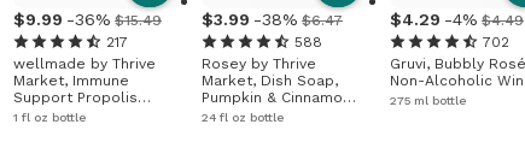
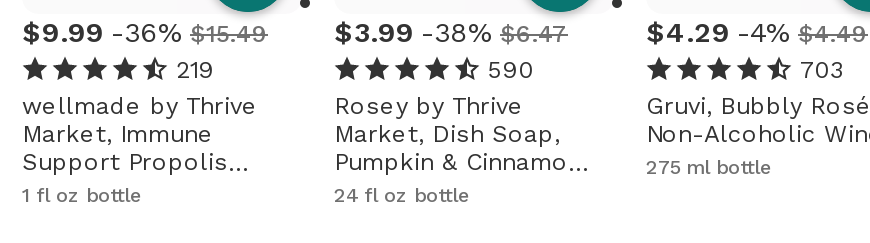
- 217
+ 219

- 588
+ 590

- 702
+ 703
